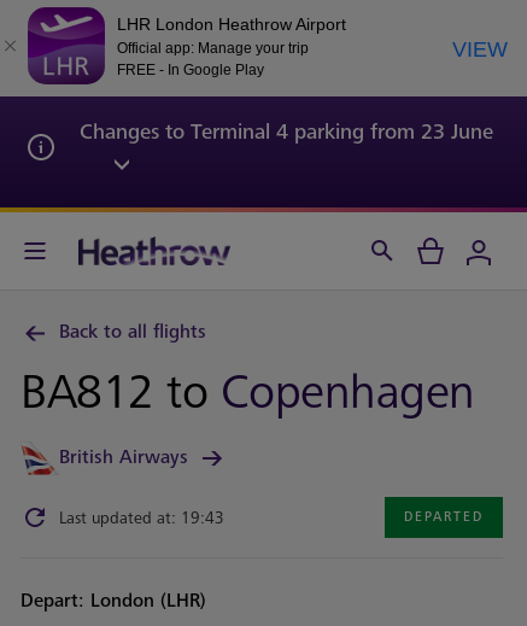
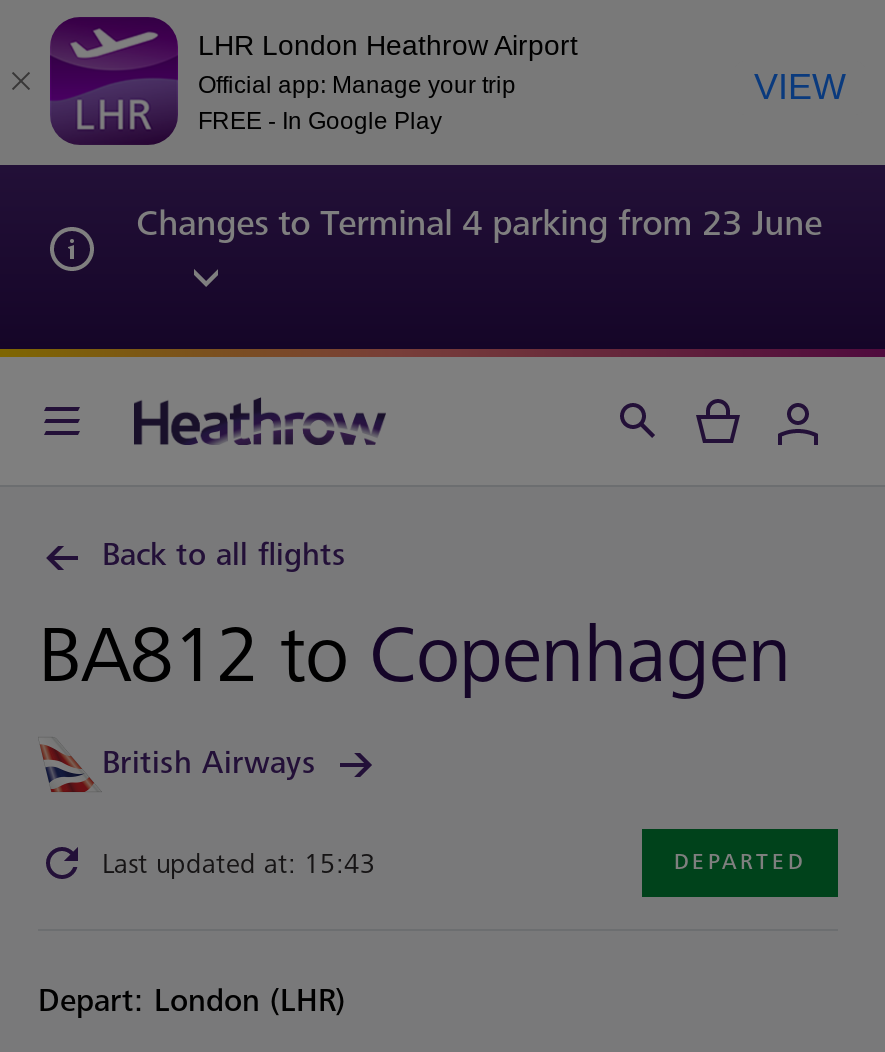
- Last updated at: 19:43
+ Last updated at: 15:43
